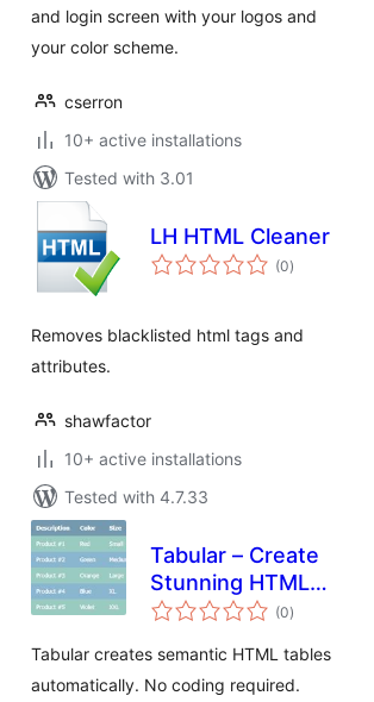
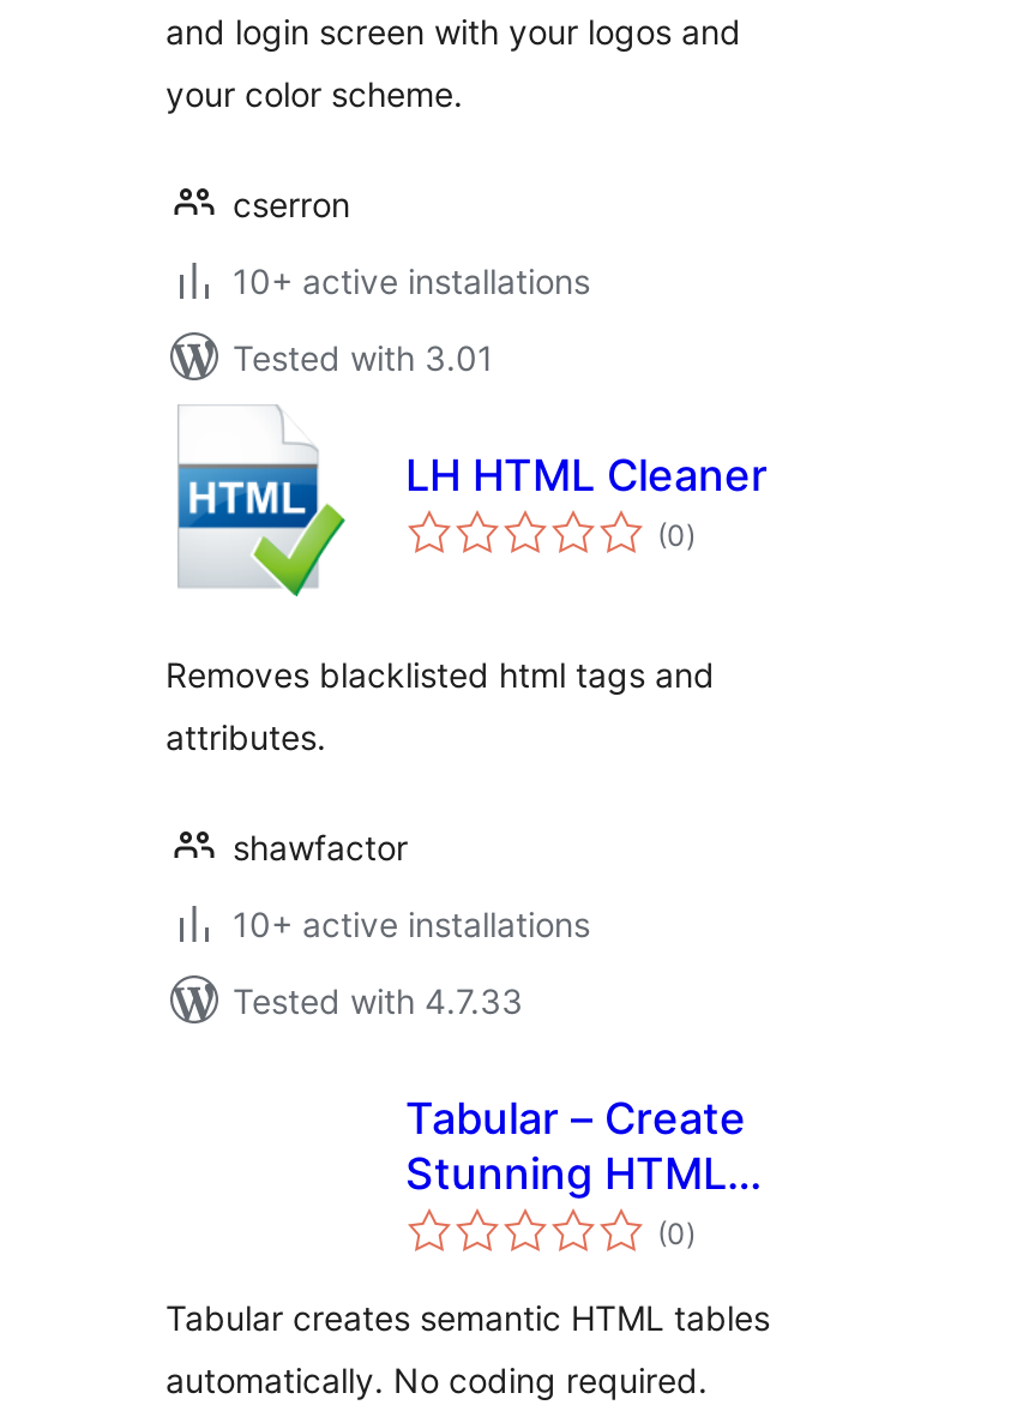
- [image]
